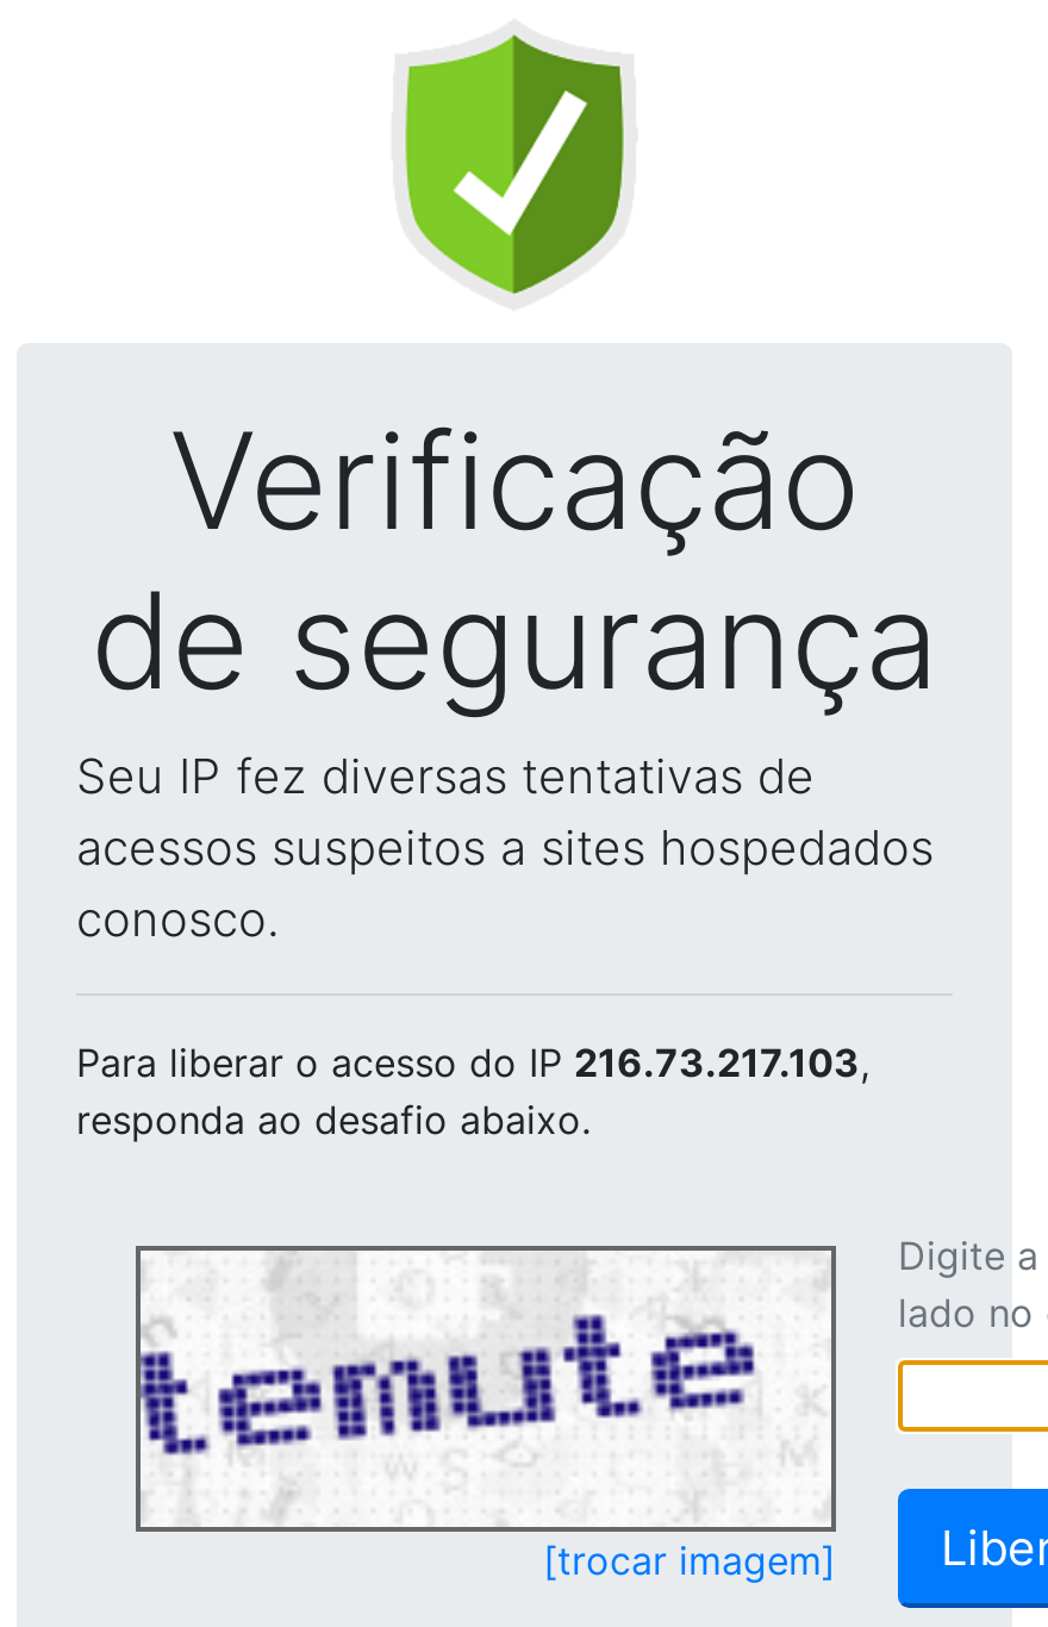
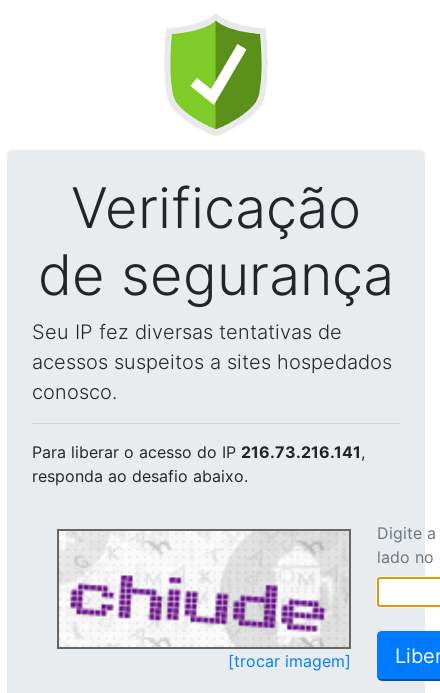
- Para liberar o acesso do IP 216.73.217.103,
+ Para liberar o acesso do IP 216.73.216.141,

- [image]
+ [image]
